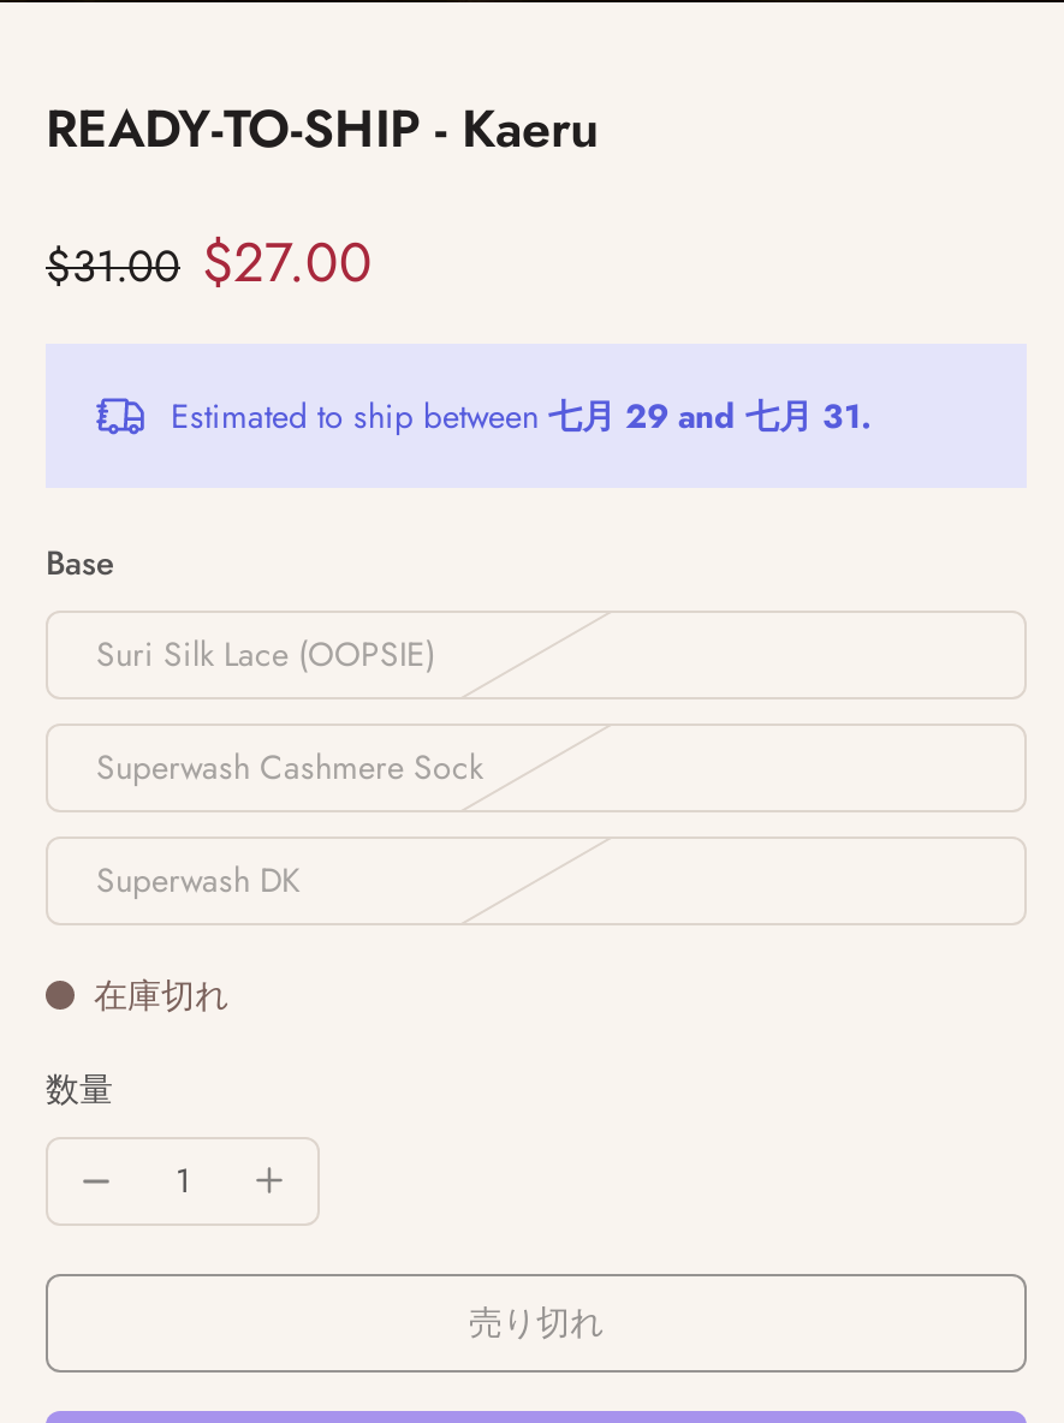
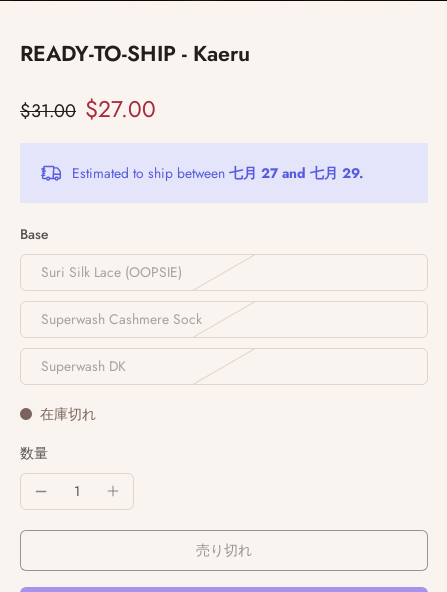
- Estimated to ship between七月 29 and 七月 31.
+ Estimated to ship between七月 27 and 七月 29.
